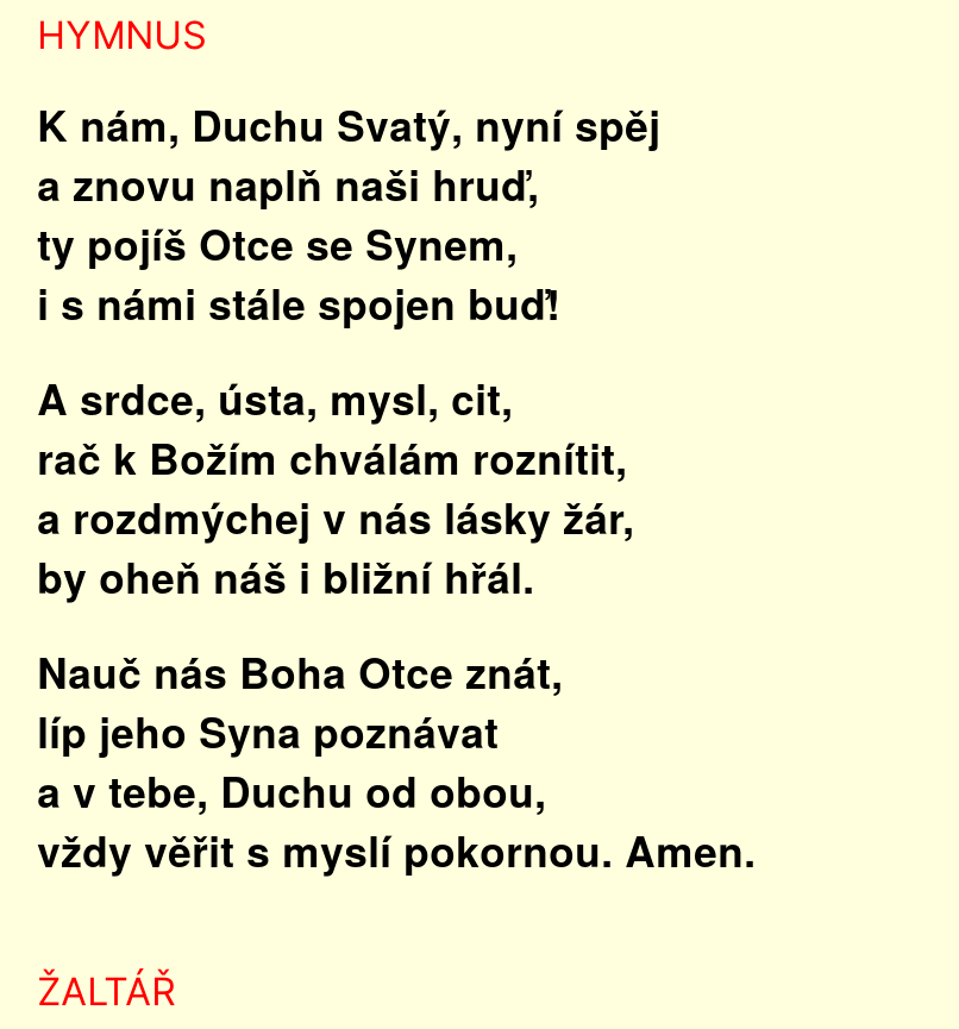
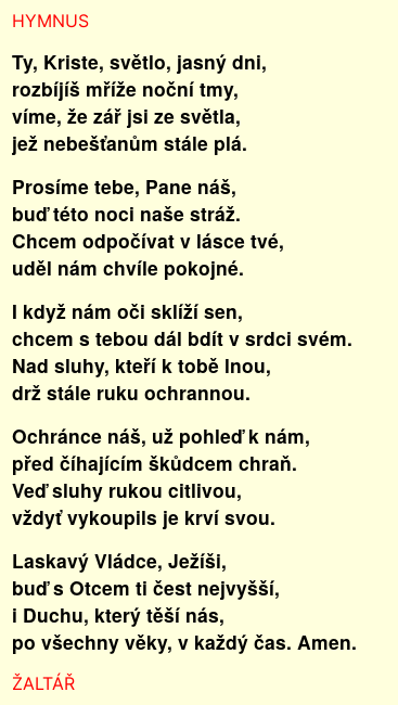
- K nám, Duchu Svatý, nyní spěj
- a znovu naplň naši hruď,
- ty pojíš Otce se Synem,
- i s námi stále spojen buď!
- A srdce, ústa, mysl, cit,
- rač k Božím chválám roznítit,
- a rozdmýchej v nás lásky žár,
- by oheň náš i bližní hřál.
- Nauč nás Boha Otce znát,
- líp jeho Syna poznávat
- a v tebe, Duchu od obou,
- vždy věřit s myslí pokornou. Amen.
+ Ty, Kriste, světlo, jasný dni,
+ rozbíjíš mříže noční tmy,
+ víme, že zář jsi ze světla,
+ jež nebešťanům stále plá.
+ Prosíme tebe, Pane náš,
+ buď této noci naše stráž.
+ Chcem odpočívat v lásce tvé,
+ uděl nám chvíle pokojné.
+ I když nám oči sklíží sen,
+ chcem s tebou dál bdít v srdci svém.
+ Nad sluhy, kteří k tobě lnou,
+ drž stále ruku ochrannou.
+ Ochránce náš, už pohleď k nám,
+ před číhajícím škůdcem chraň.
+ Veď sluhy rukou citlivou,
+ vždyť vykoupils je krví svou.
+ Laskavý Vládce, Ježíši,
+ buď s Otcem ti čest nejvyšší,
+ i Duchu, který těší nás,
+ po všechny věky, v každý čas. Amen.
